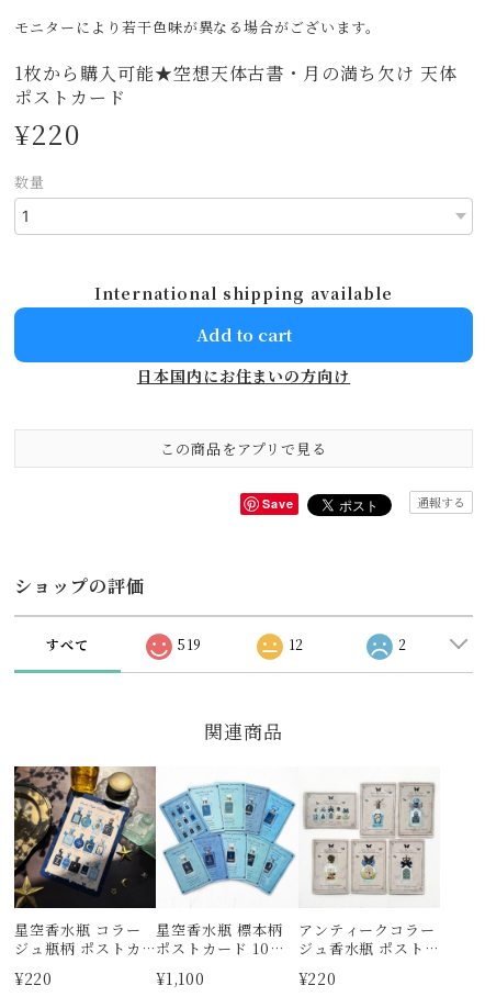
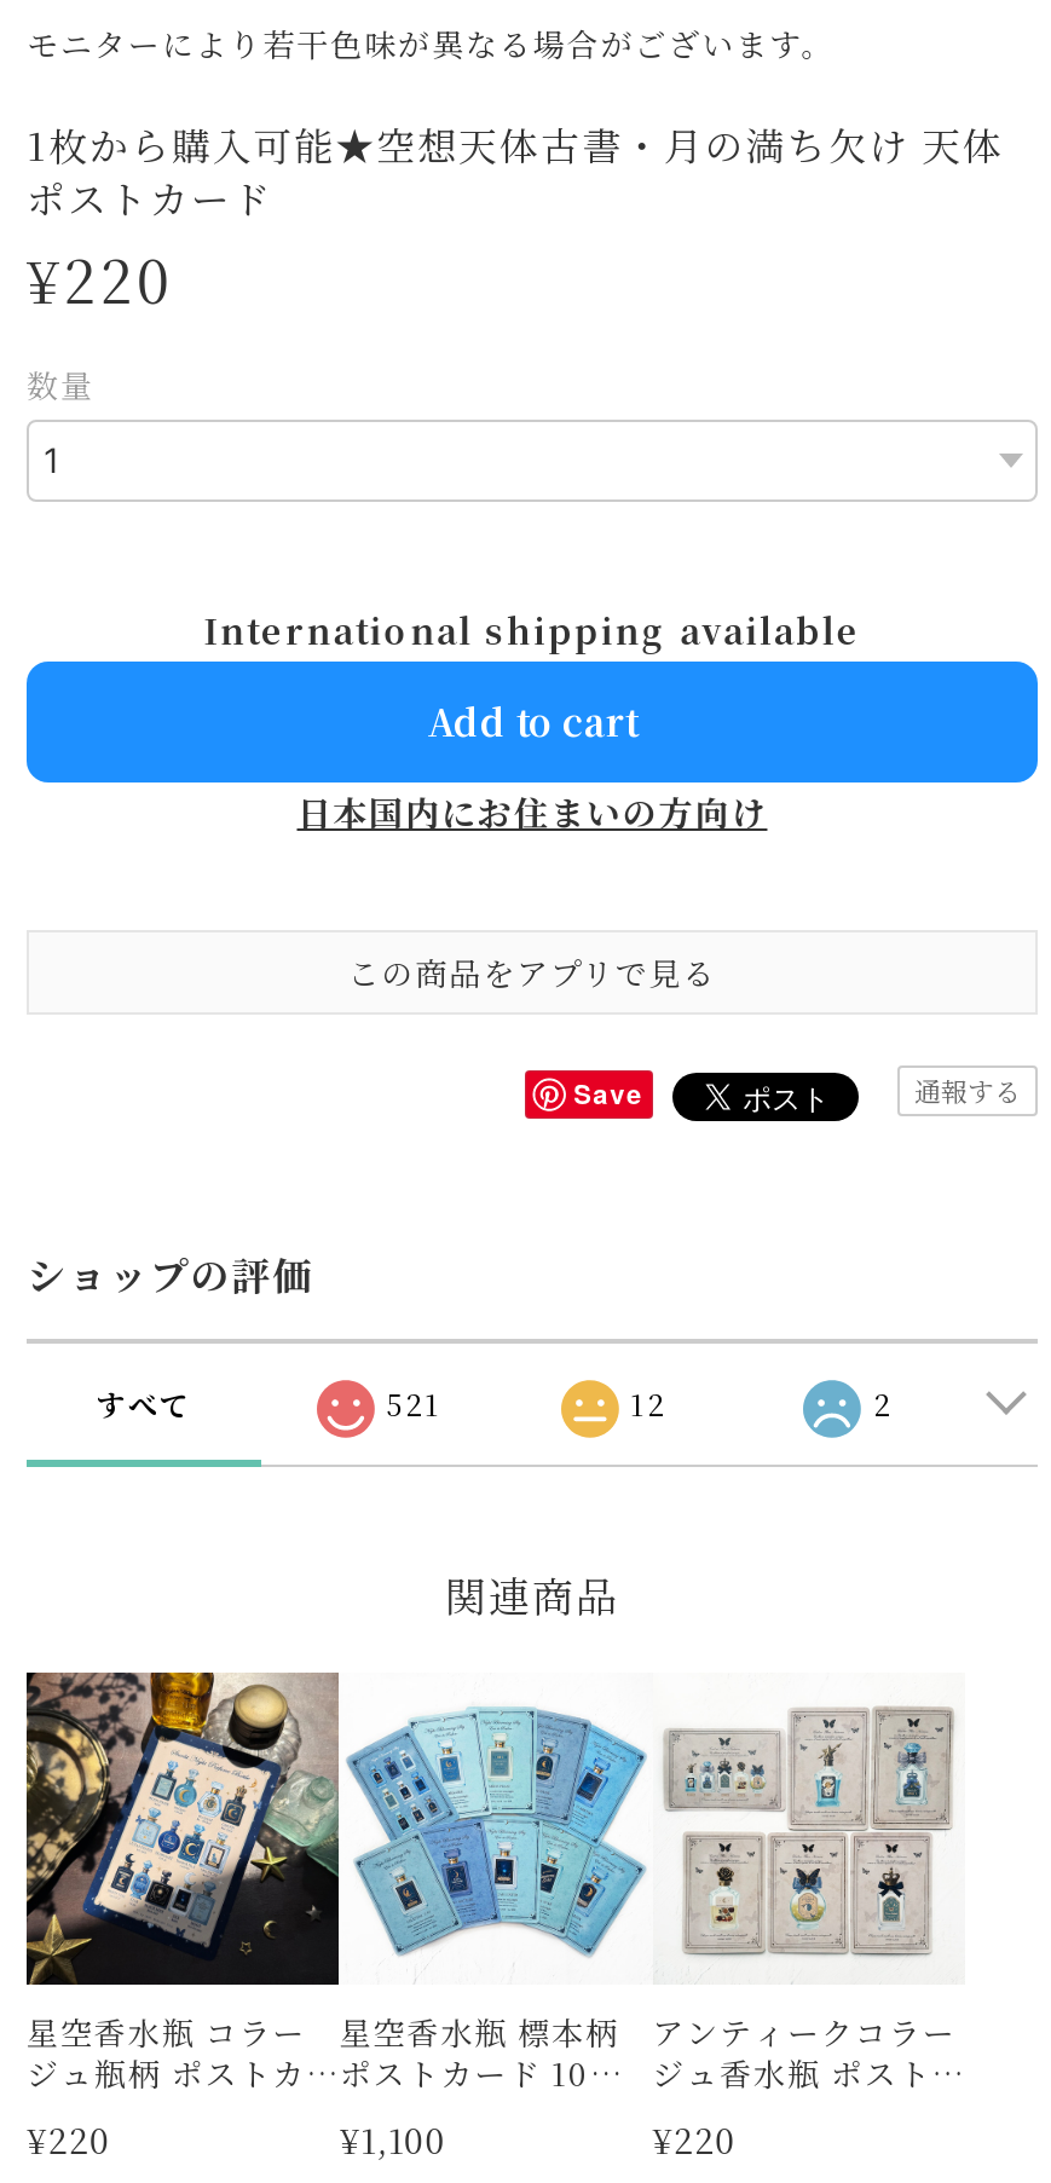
- 519
+ 521
